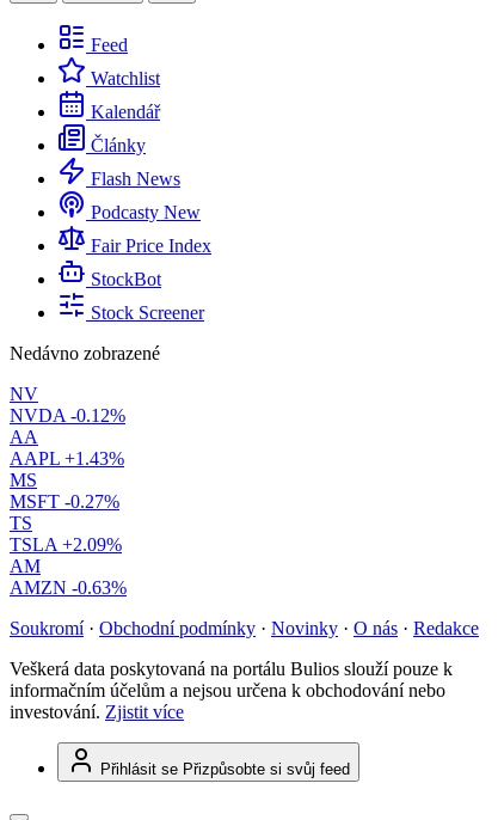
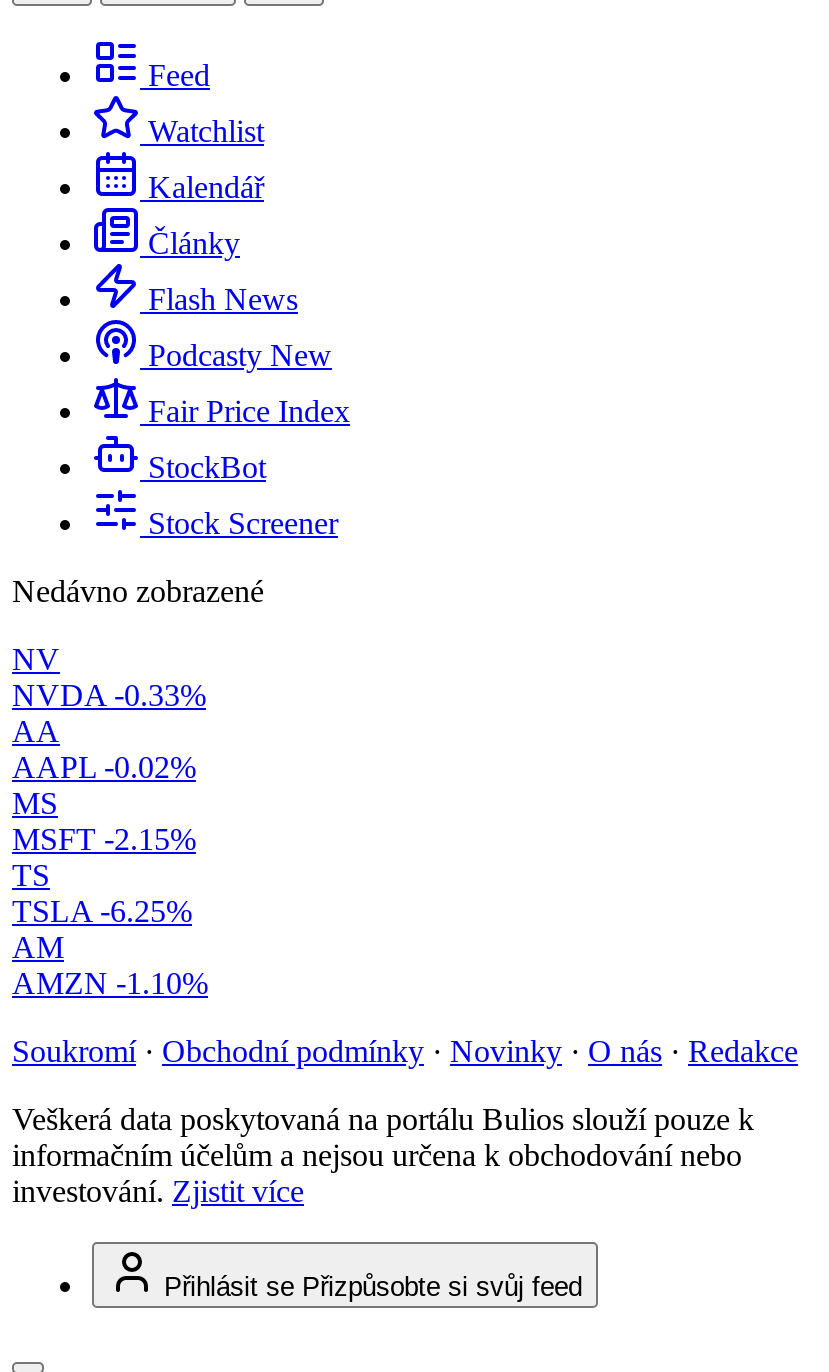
- NVDA -0.12%
+ NVDA -0.33%

- AAPL +1.43%
+ AAPL -0.02%

- MSFT -0.27%
+ MSFT -2.15%

- TSLA +2.09%
+ TSLA -6.25%

- AMZN -0.63%
+ AMZN -1.10%
